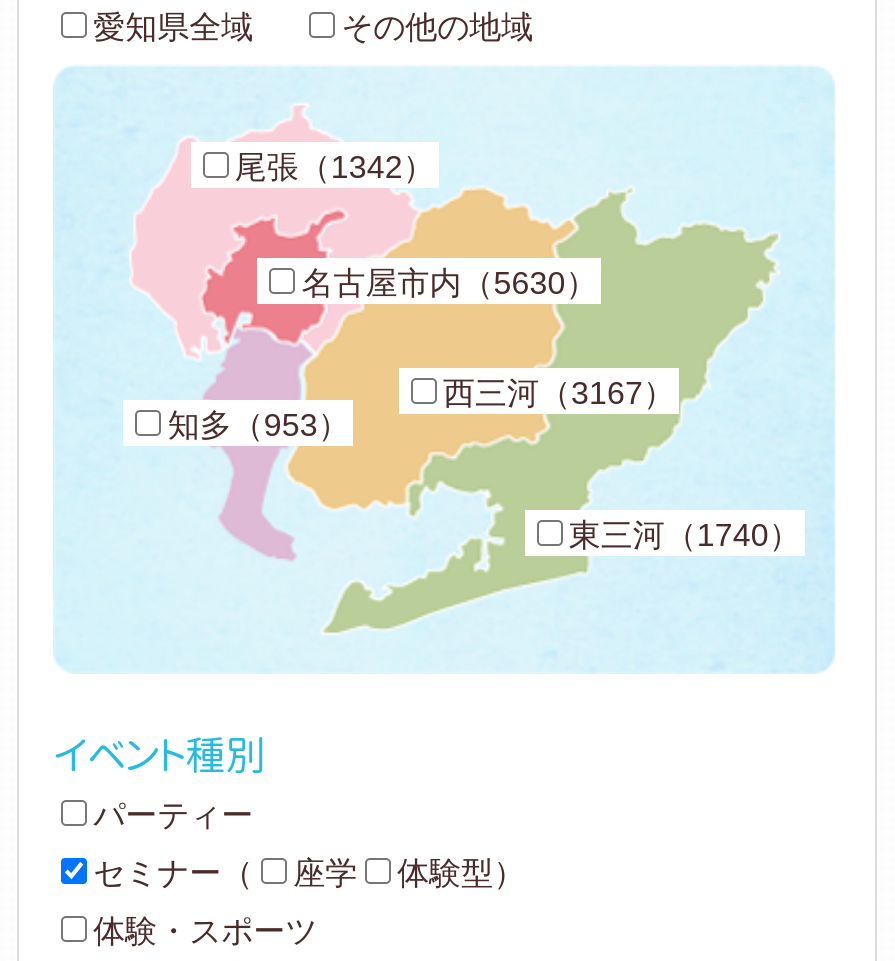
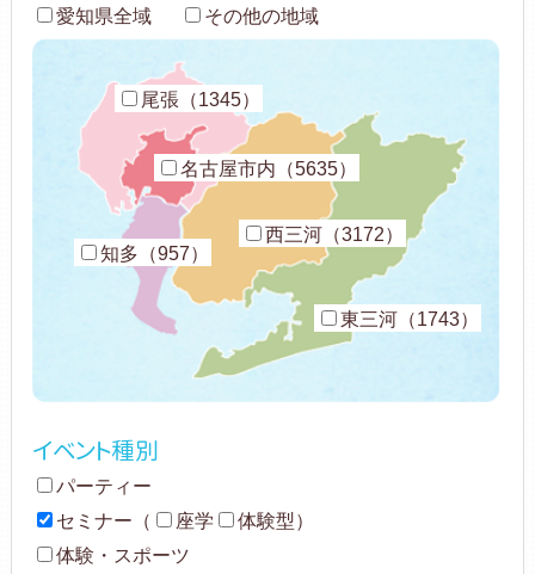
- 尾張（1342）
+ 尾張（1345）

- 名古屋市内（5630）
+ 名古屋市内（5635）

- 西三河（3167）
+ 西三河（3172）

- 知多（953）
+ 知多（957）

- 東三河（1740）
+ 東三河（1743）
